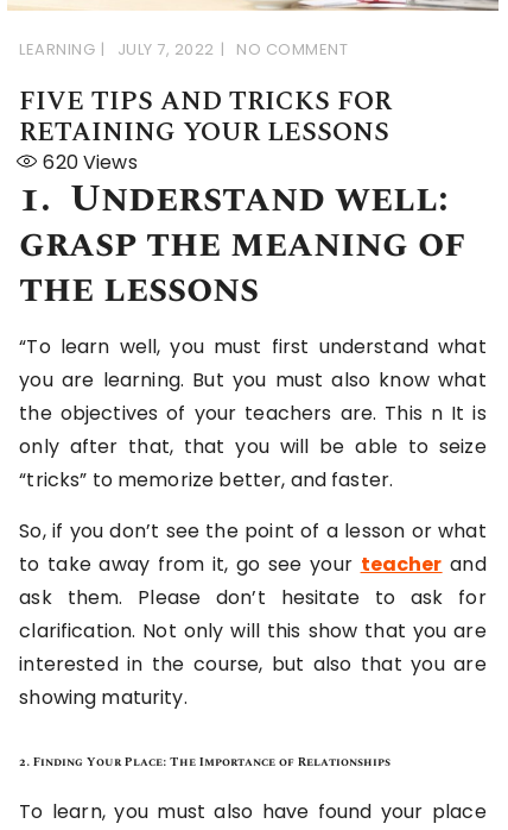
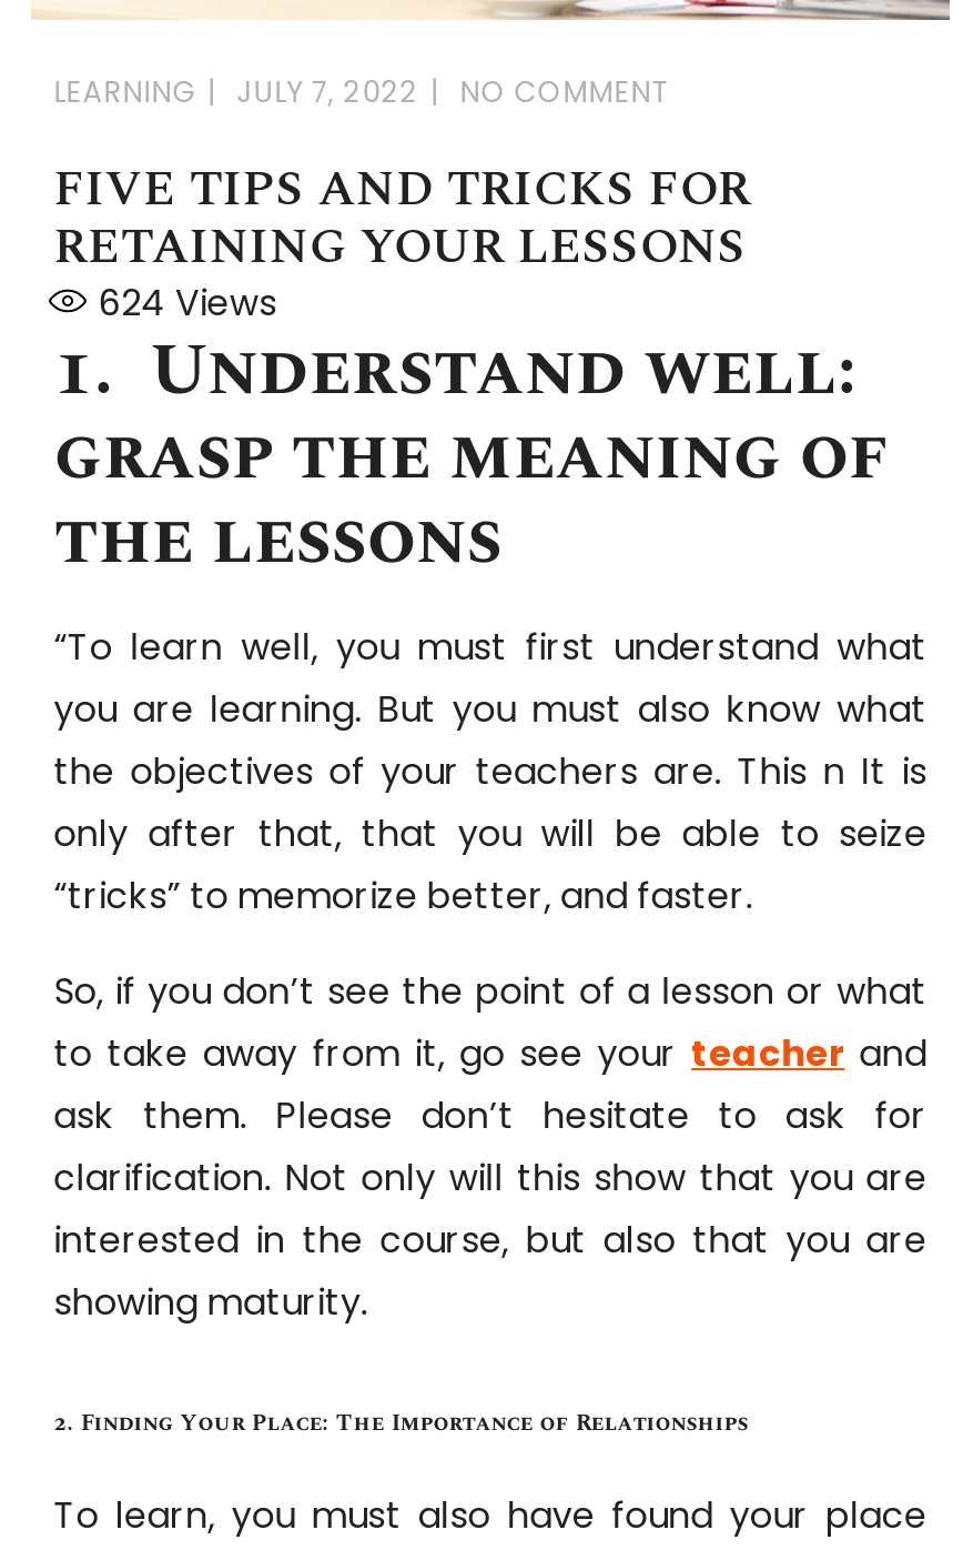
- 620 Views
+ 624 Views
